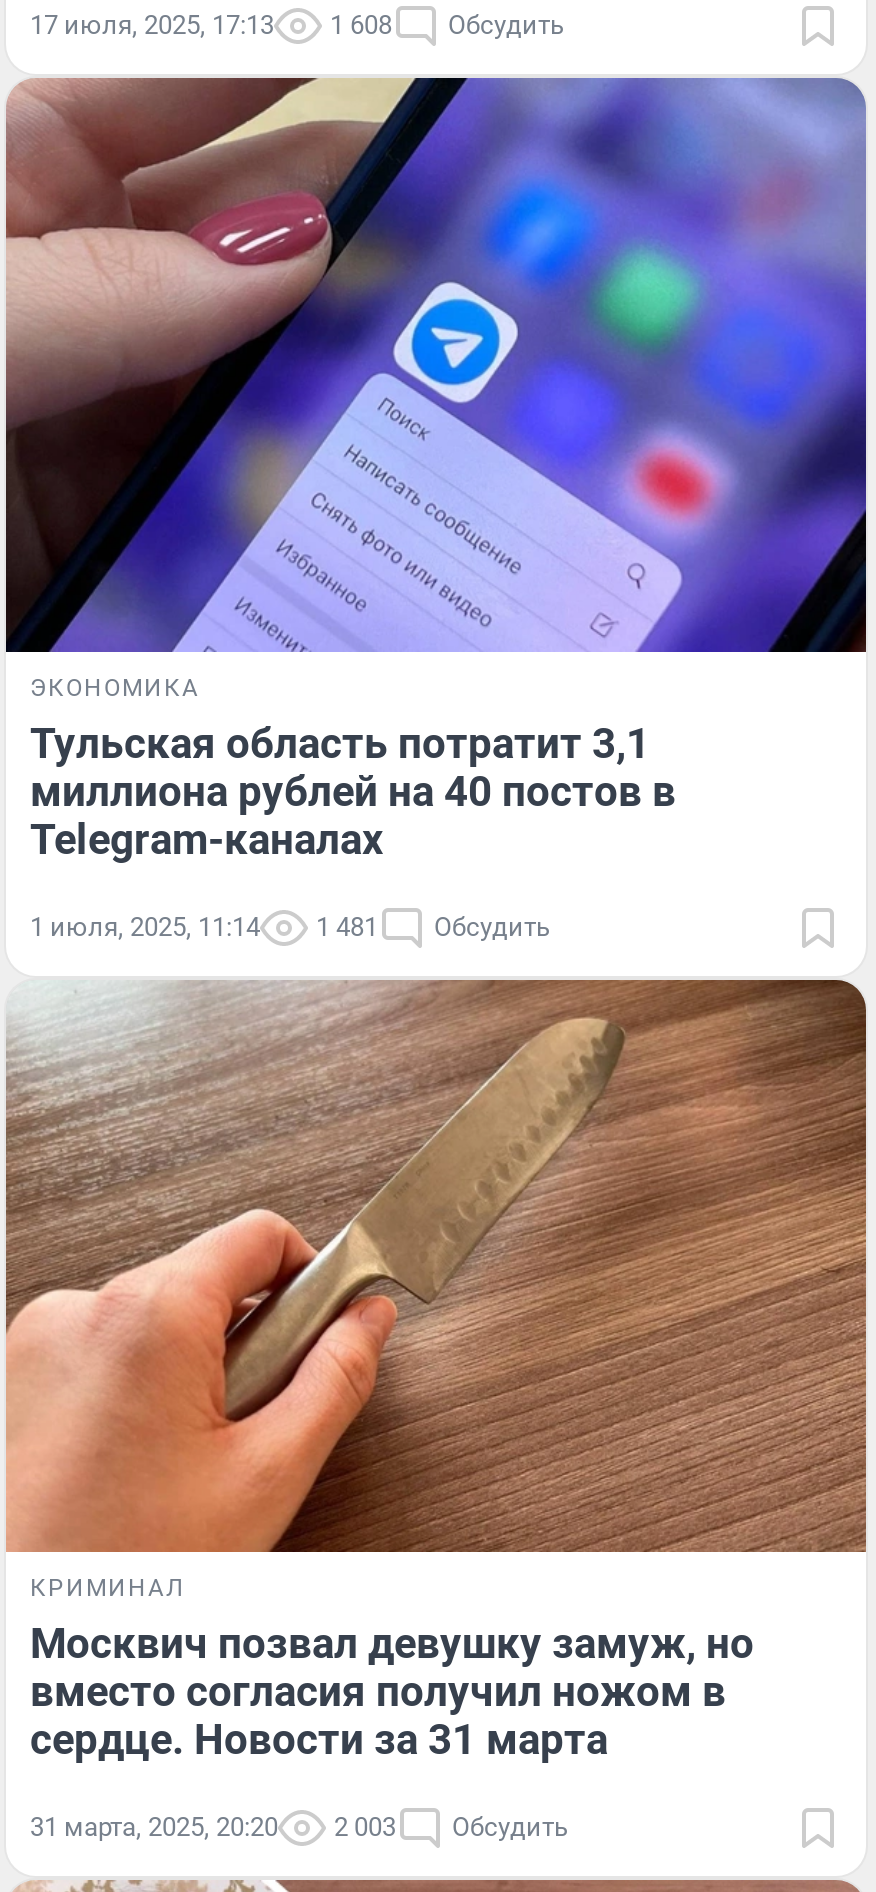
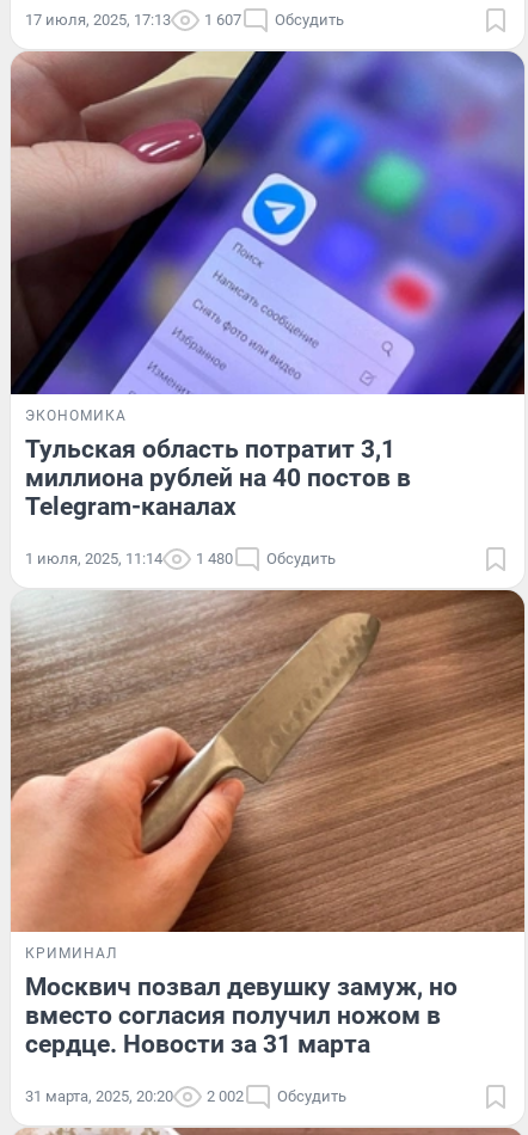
- 17 июля, 2025, 17:13 1 608 Обсудить
+ 17 июля, 2025, 17:13 1 607 Обсудить

- 1 июля, 2025, 11:14 1 481 Обсудить
+ 1 июля, 2025, 11:14 1 480 Обсудить

- 31 марта, 2025, 20:20 2 003 Обсудить
+ 31 марта, 2025, 20:20 2 002 Обсудить
